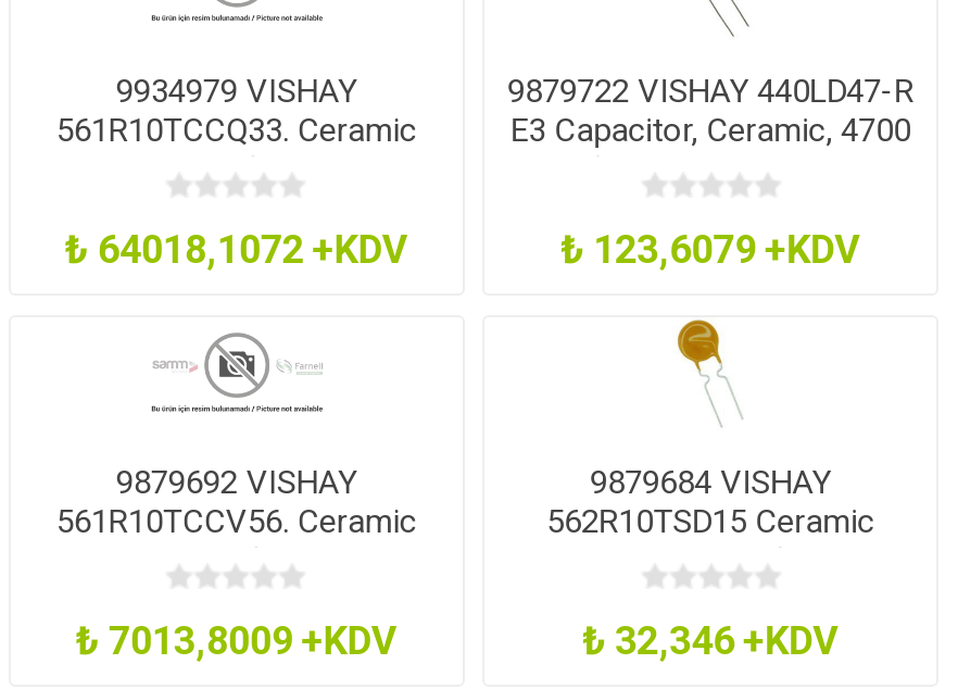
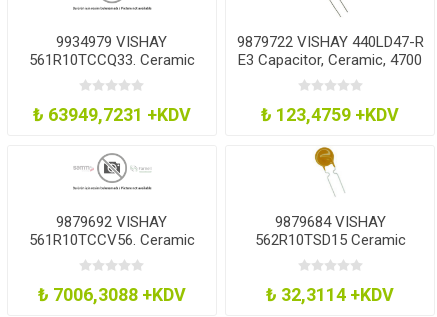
- ₺ 64018,1072 +KDV
+ ₺ 63949,7231 +KDV

- ₺ 123,6079 +KDV
+ ₺ 123,4759 +KDV

- ₺ 7013,8009 +KDV
+ ₺ 7006,3088 +KDV

- ₺ 32,346 +KDV
+ ₺ 32,3114 +KDV
